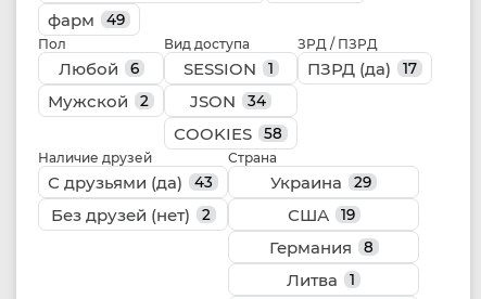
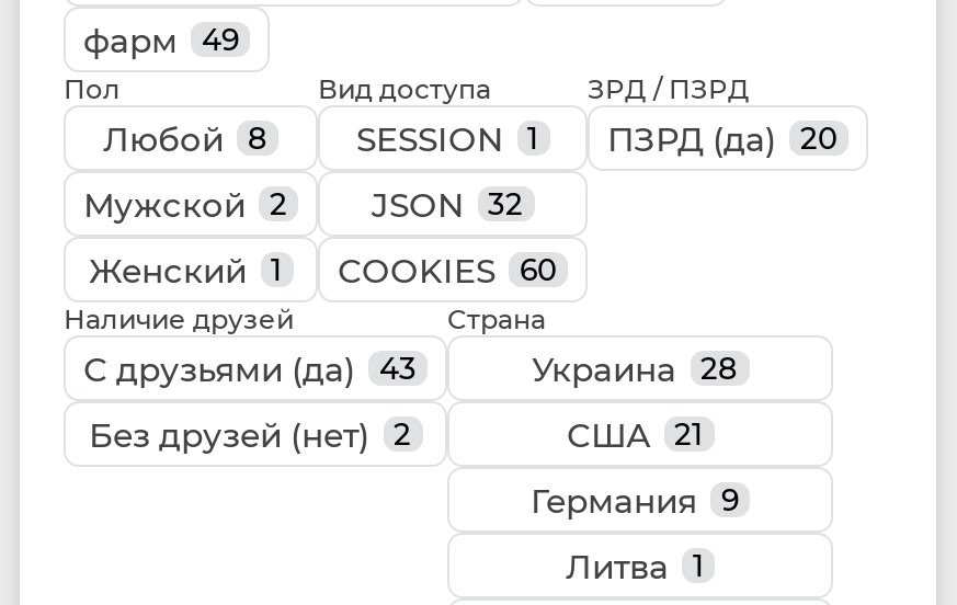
- Любой 6
+ Любой 8

- SESSION 1 ПЗРД (да) 17
+ SESSION 1 ПЗРД (да) 20

- JSON 34
+ JSON 32

- 58
+ 60

+ Женский
+ 1

- Украина 29
+ Украина 28

- США 19
+ США 21

- Германия 8
+ Германия 9
